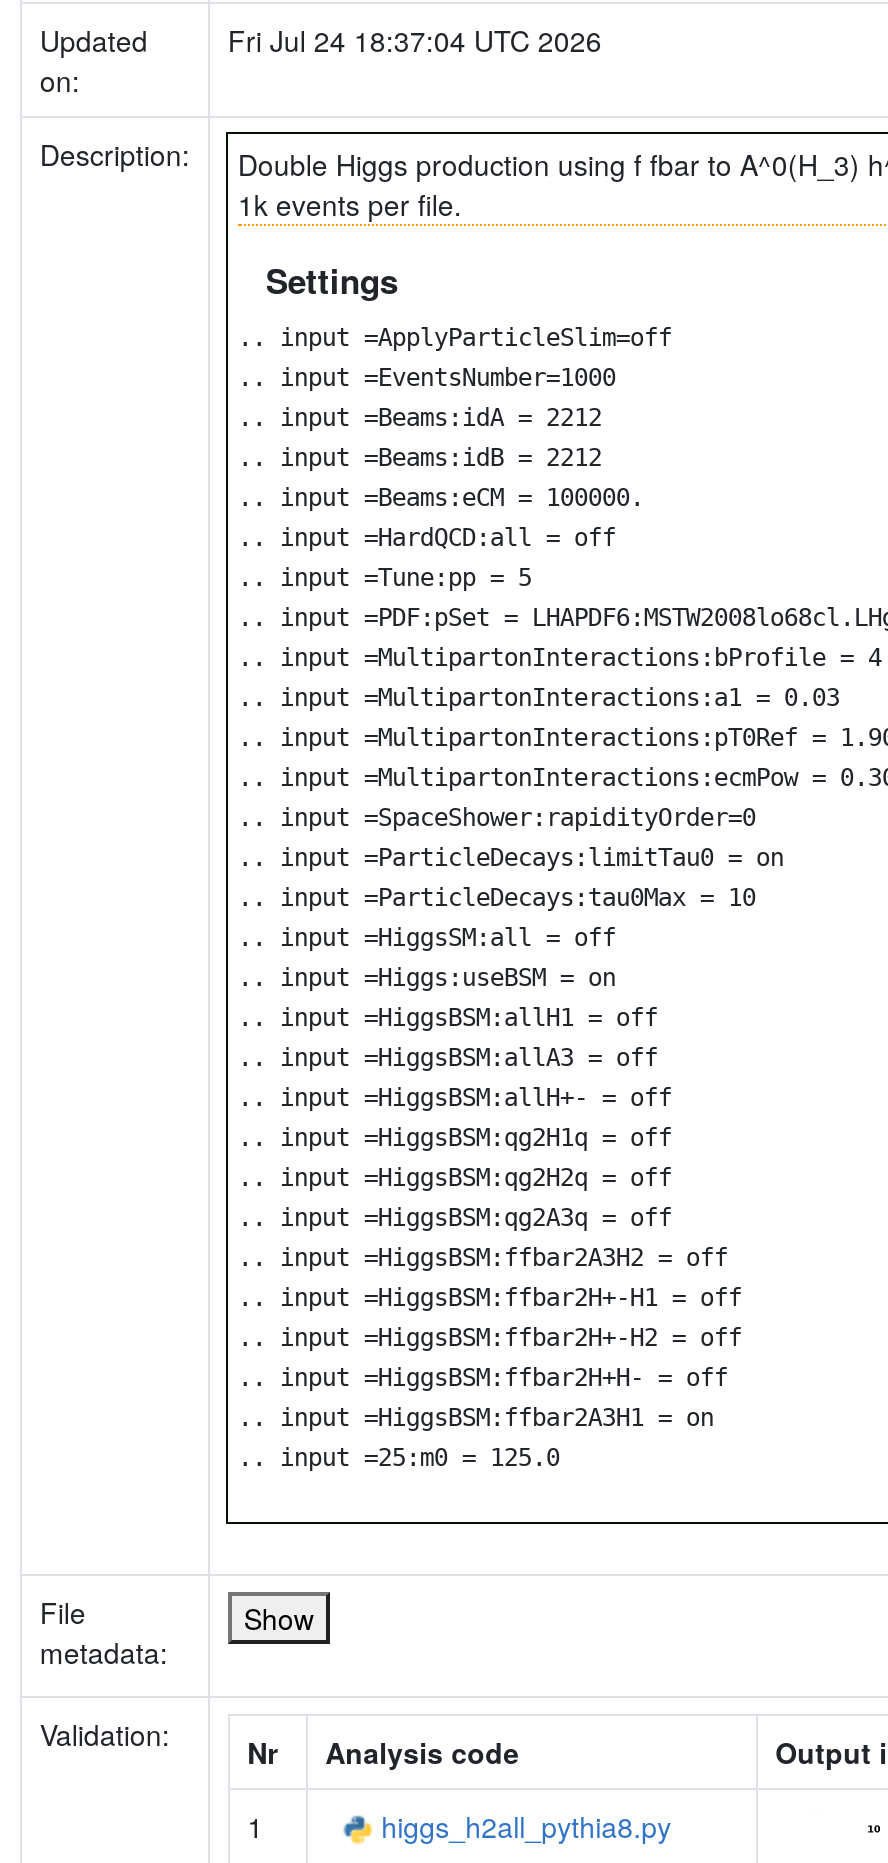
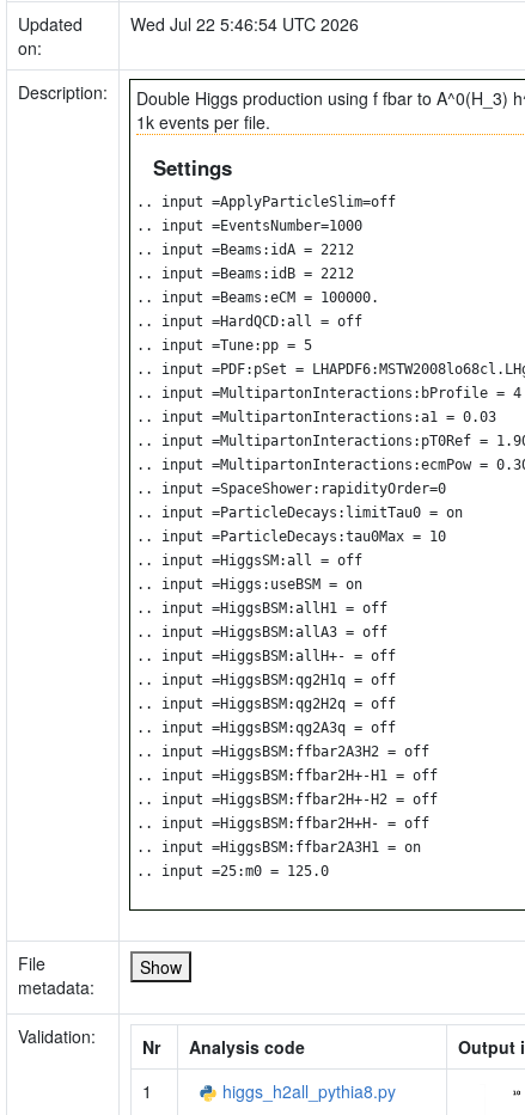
- Updated Fri Jul 24 18:37:04 UTC 2026
+ Updated Wed Jul 22 5:46:54 UTC 2026
